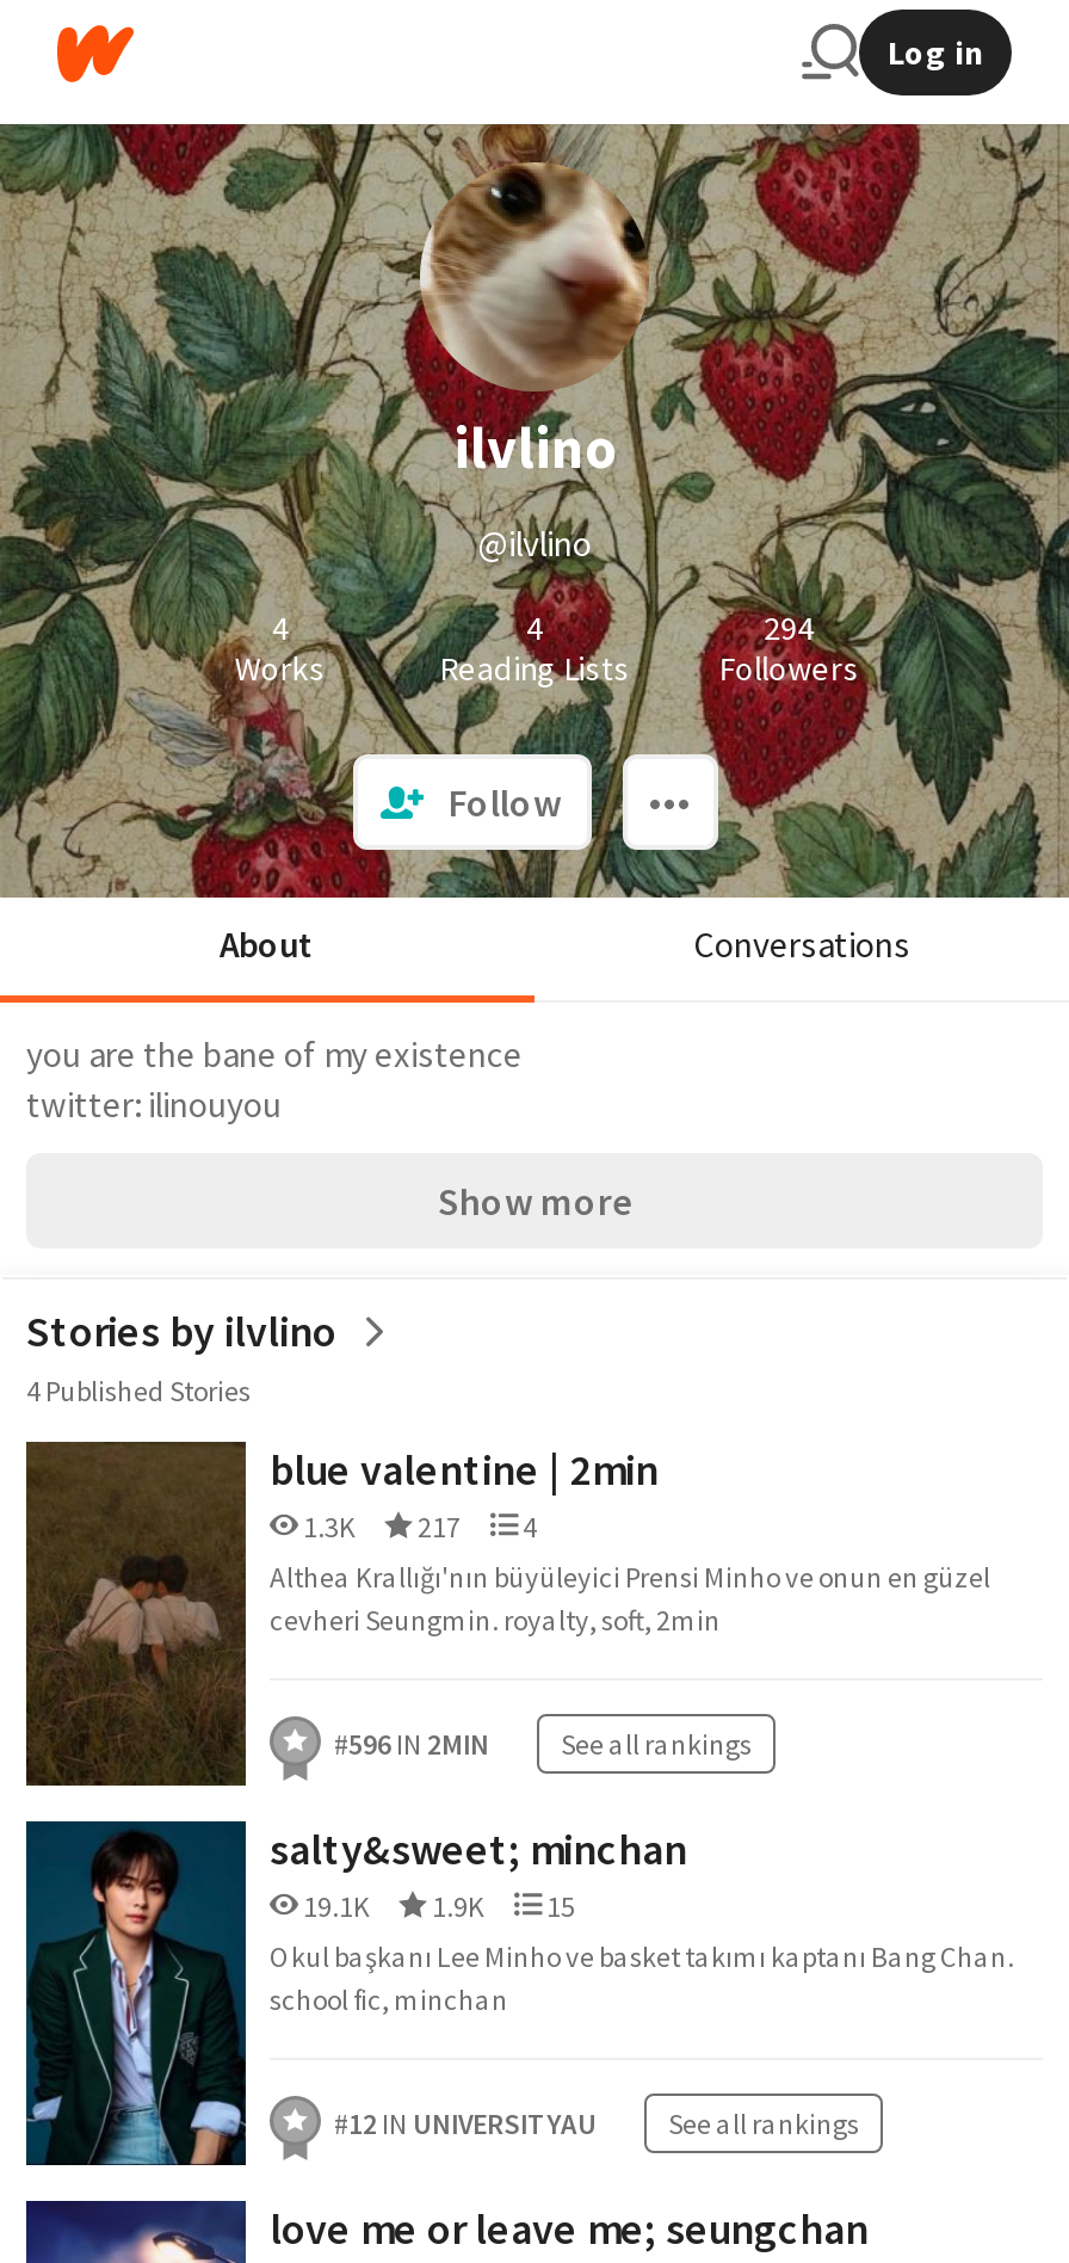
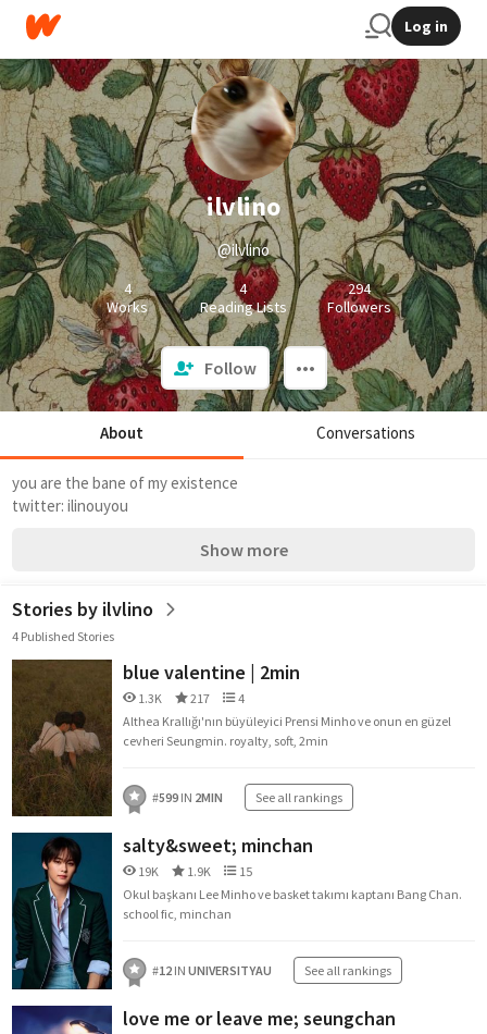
- #596 IN 2MIN See all rankings
+ #599 IN 2MIN See all rankings

- 19.1K 1.9K 15
+ 19K 1.9K 15
